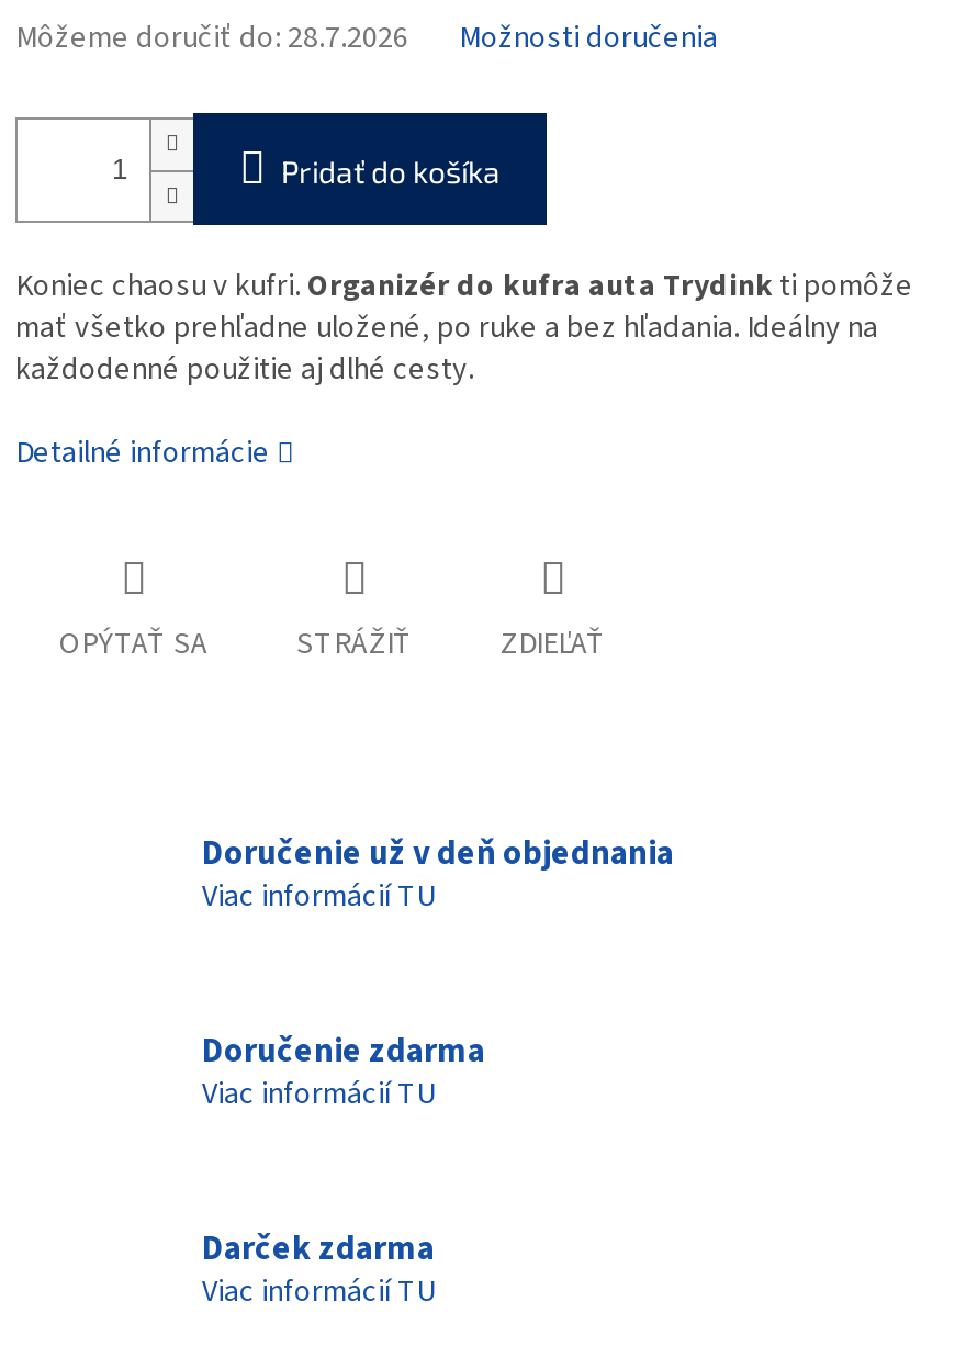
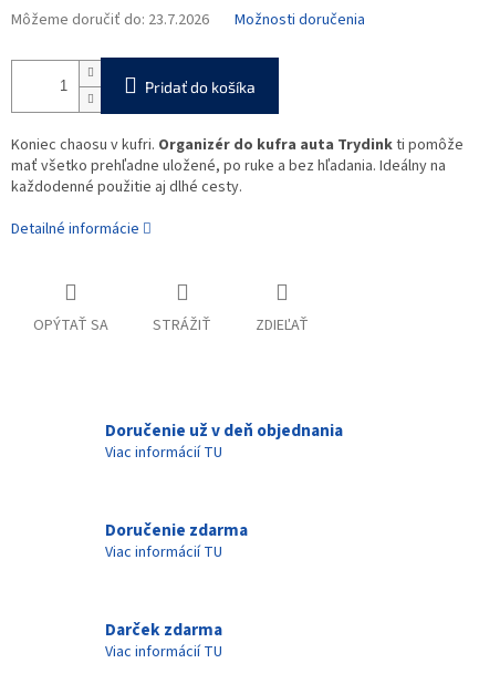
- Môžeme doručiť do: 28.7.2026
+ Môžeme doručiť do: 23.7.2026
